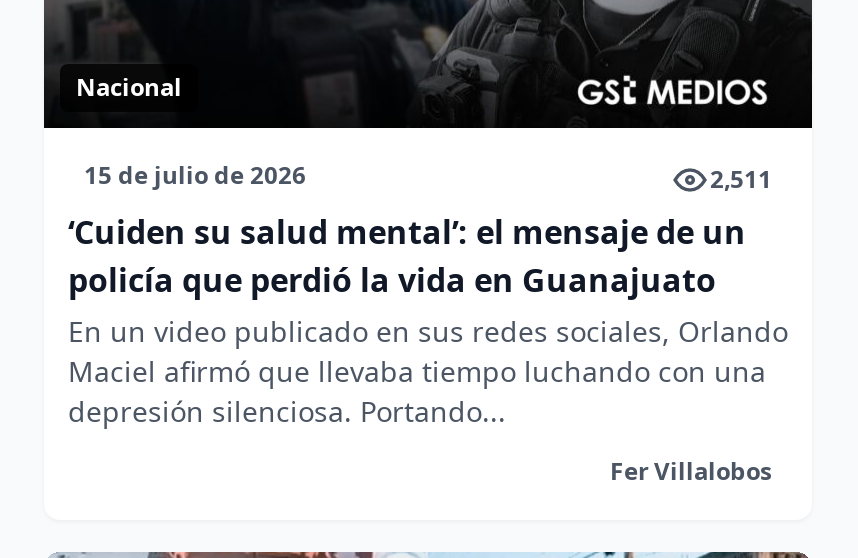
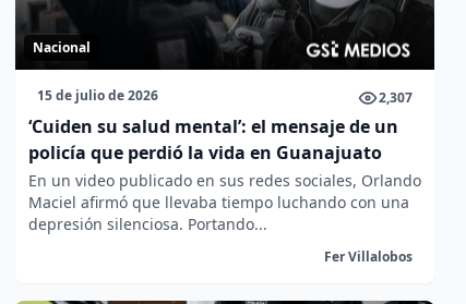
- 2,511
+ 2,307
